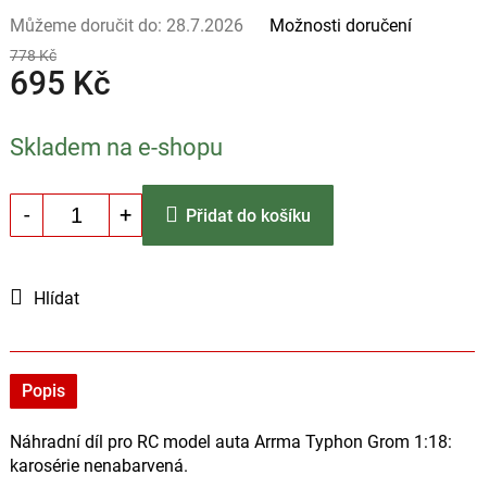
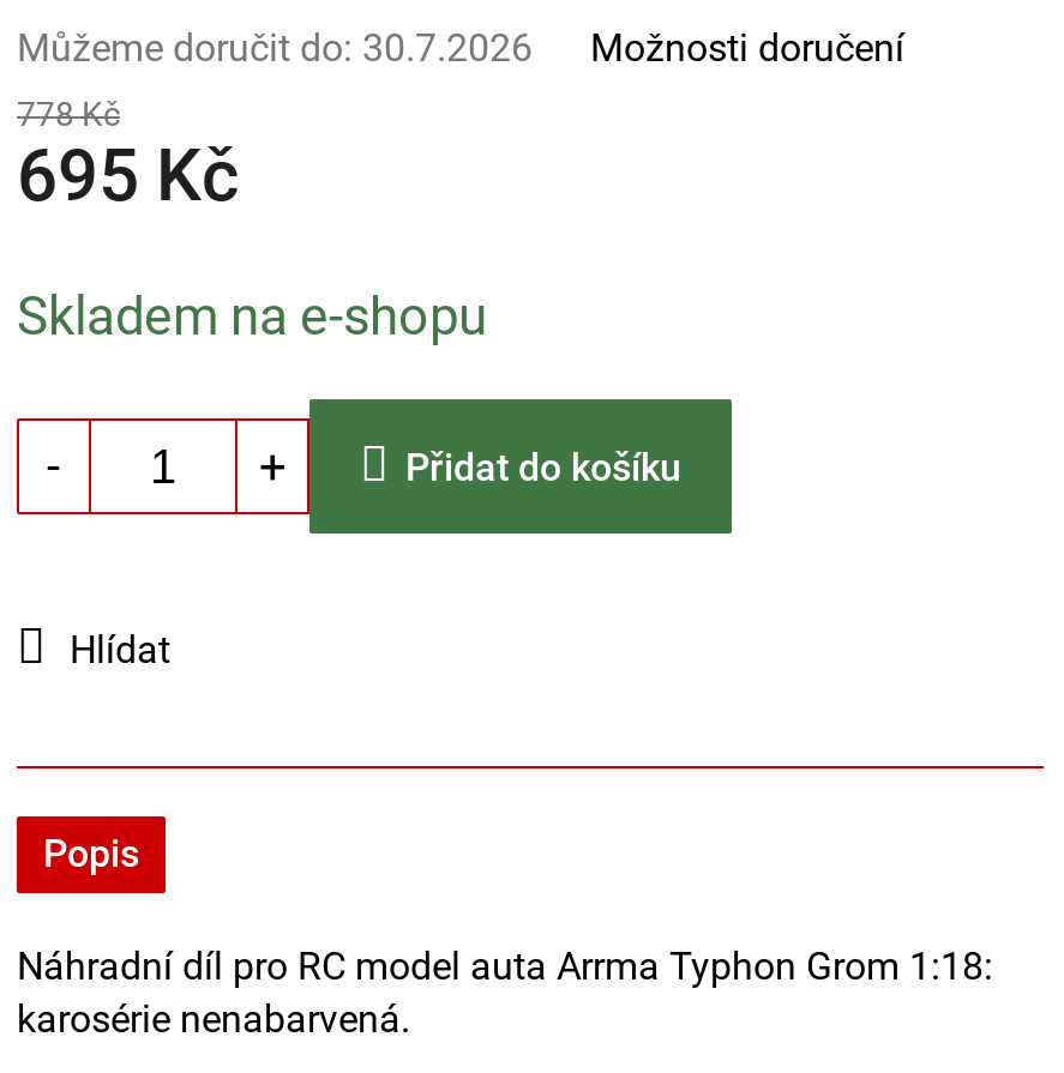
- Můžeme doručit do: 28.7.2026
+ Můžeme doručit do: 30.7.2026
